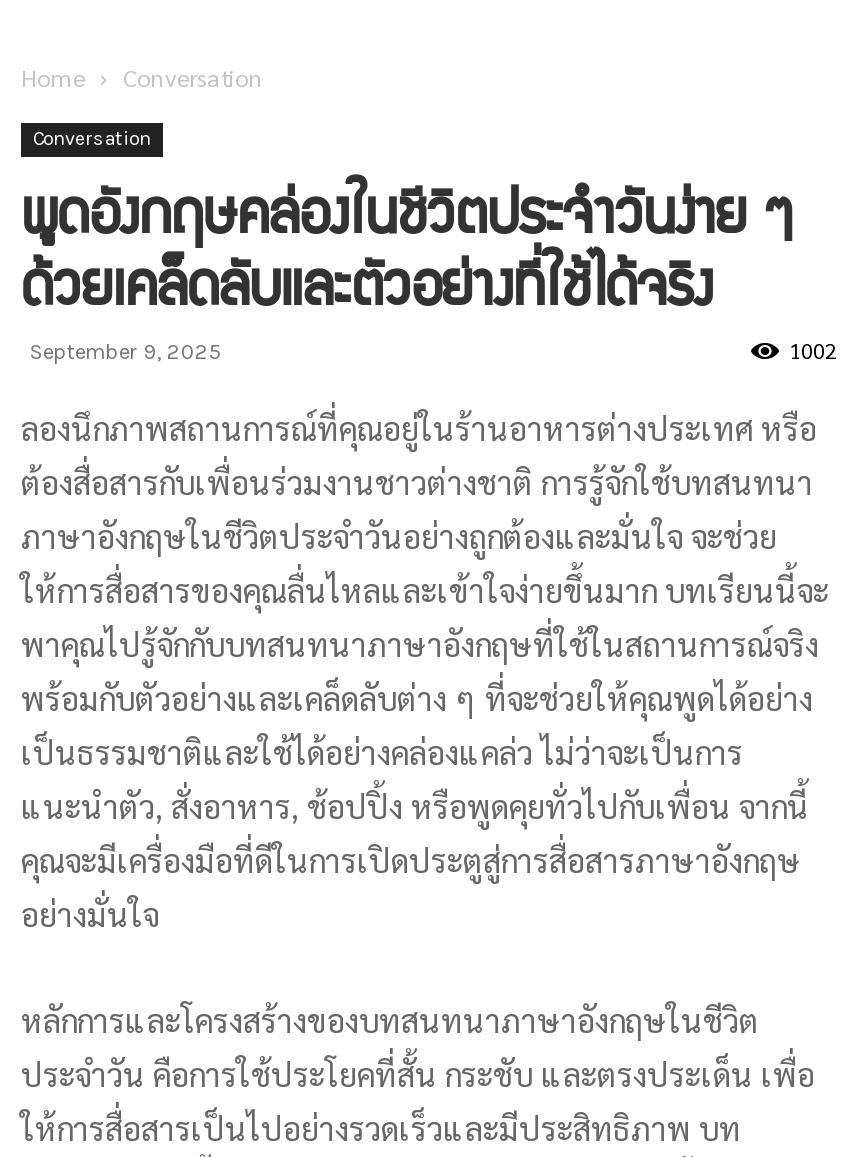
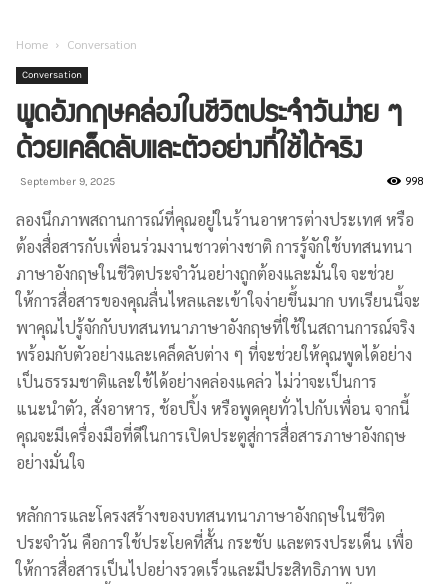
- 1002
+ 998
